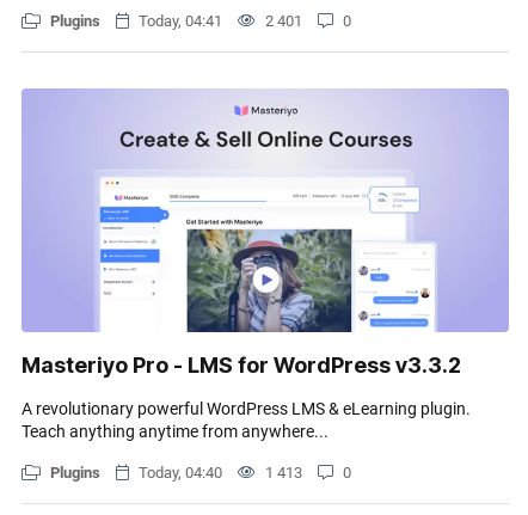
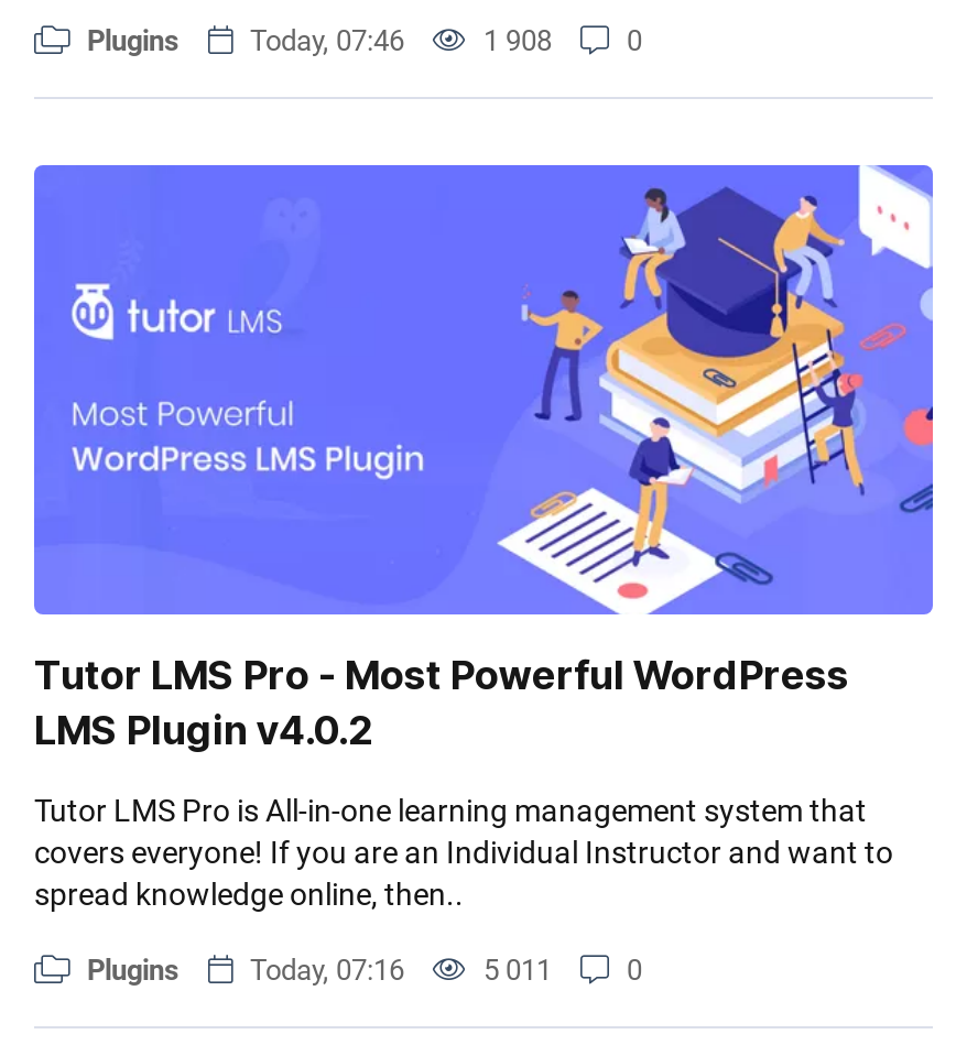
- Today, 04:41
+ Today, 07:46

- 2 401
+ 1 908

- [image]
- Masteriyo Pro - LMS for WordPress v3.3.2
+ [image]
+ Tutor LMS Pro - Most Powerful WordPress
+ LMS Plugin v4.0.2

- A revolutionary powerful WordPress LMS & eLearning plugin.
- Teach anything anytime from anywhere...
+ Tutor LMS Pro is All-in-one learning management system that
+ covers everyone! If you are an Individual Instructor and want to
+ spread knowledge online, then..

- Today, 04:40
+ Today, 07:16

- 1 413
+ 5 011
